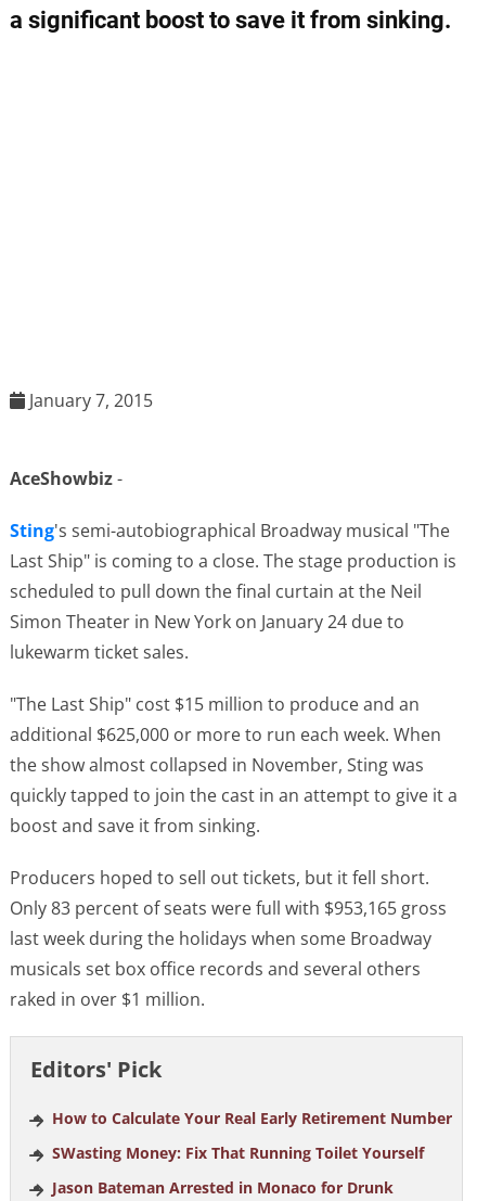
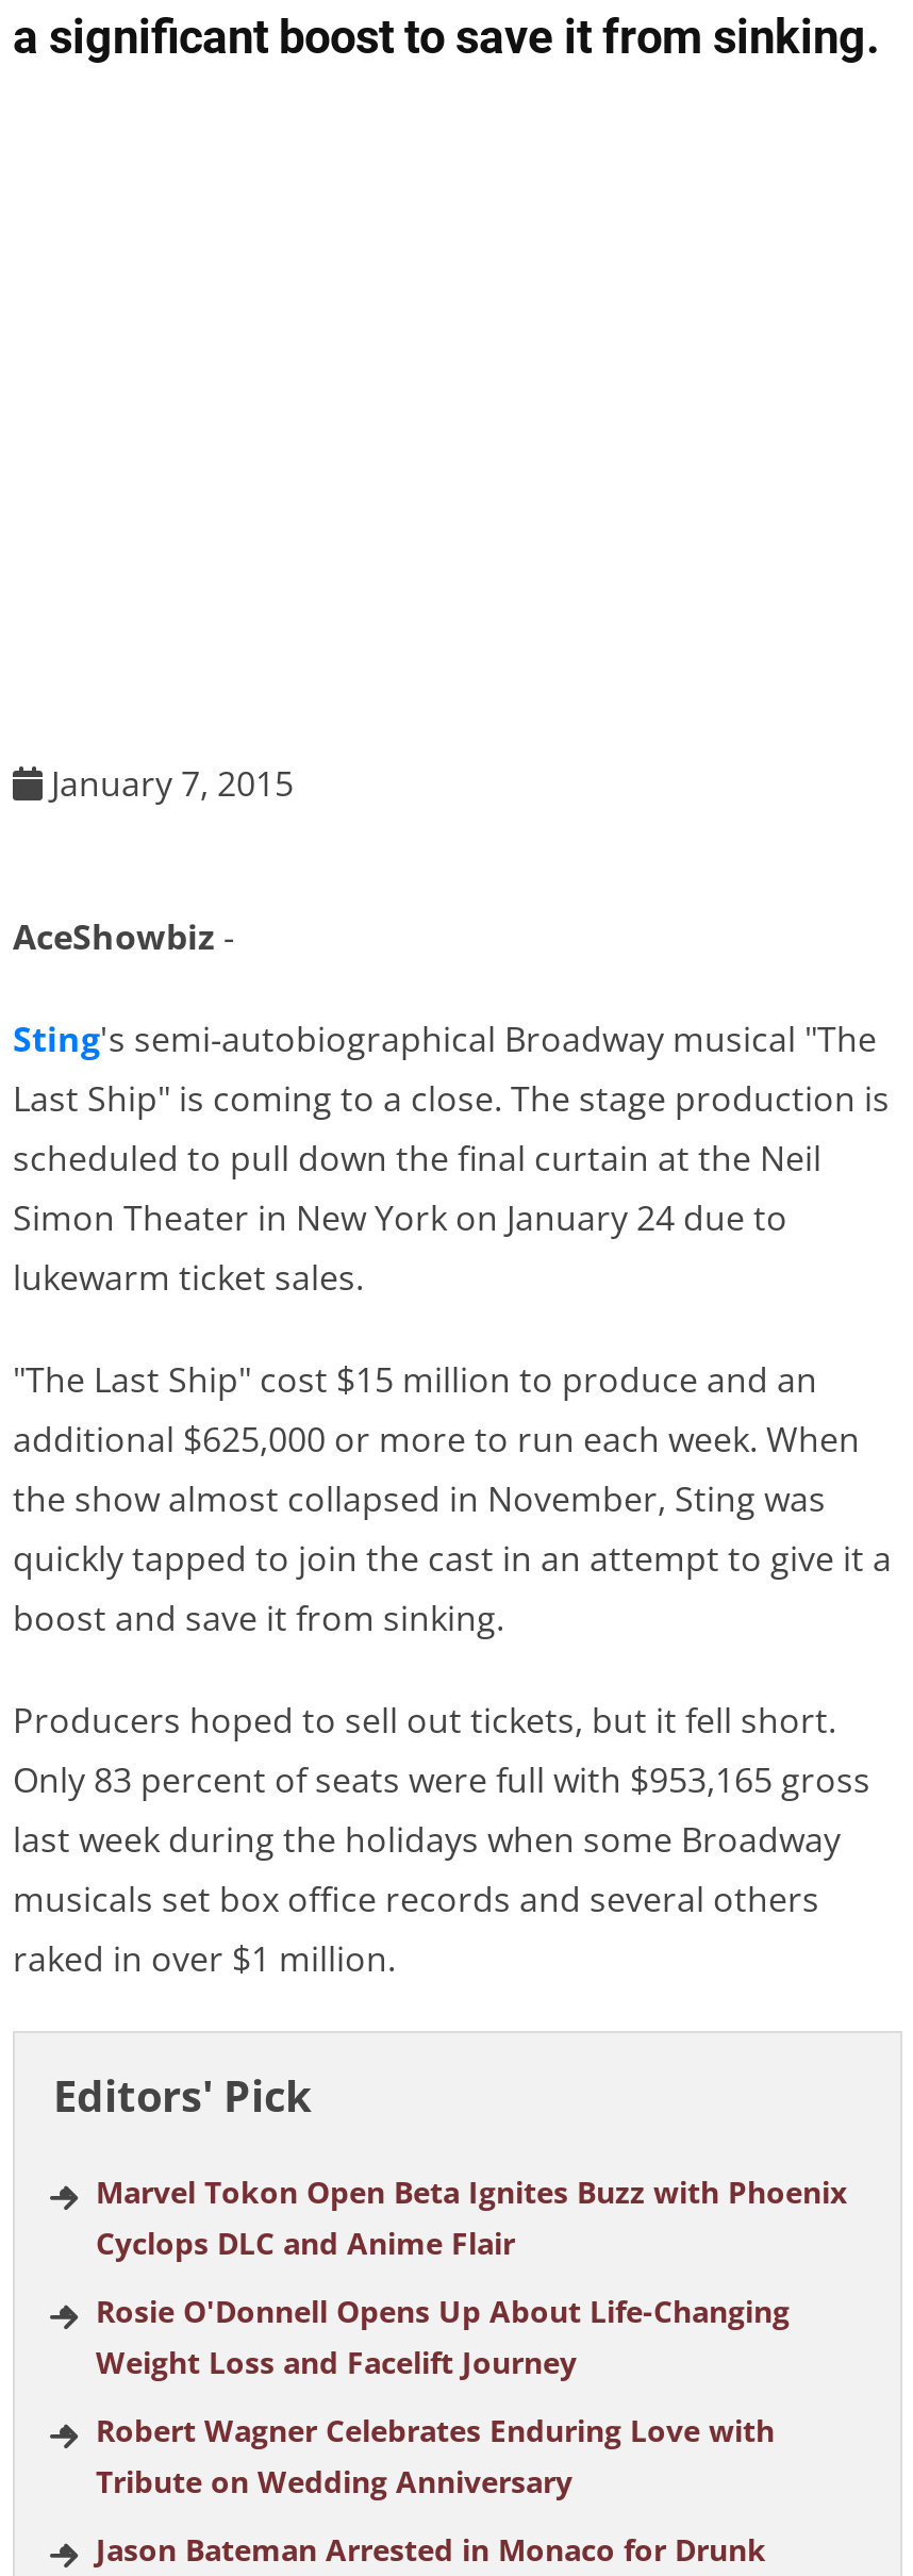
- How to Calculate Your Real Early Retirement Number
- SWasting Money: Fix That Running Toilet Yourself
+ Marvel Tokon Open Beta Ignites Buzz with Phoenix
+ Cyclops DLC and Anime Flair
+ Rosie O'Donnell Opens Up About Life-Changing
+ Weight Loss and Facelift Journey
+ Robert Wagner Celebrates Enduring Love with
+ Tribute on Wedding Anniversary
